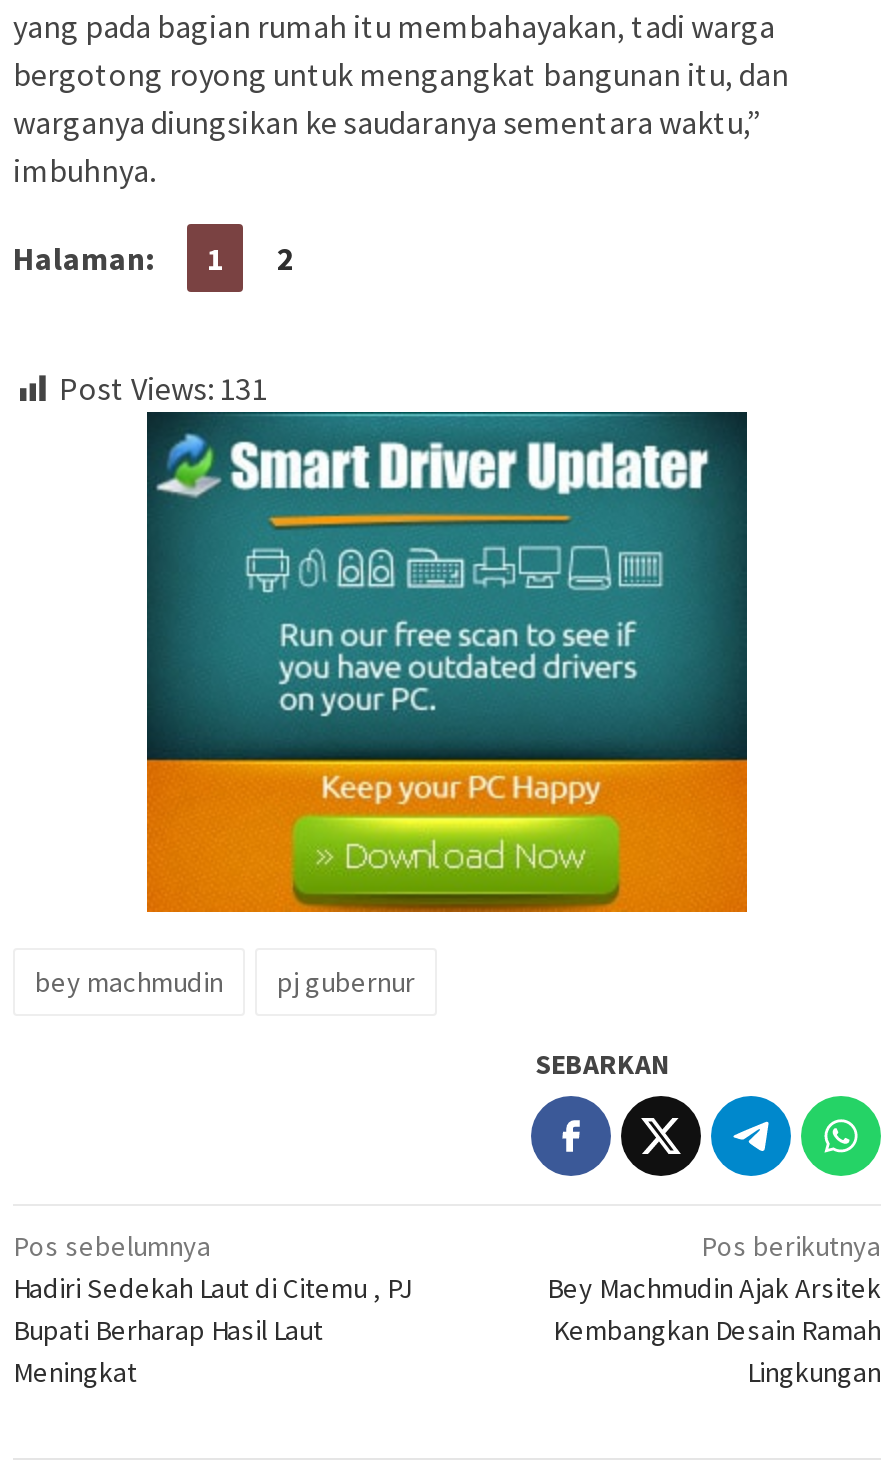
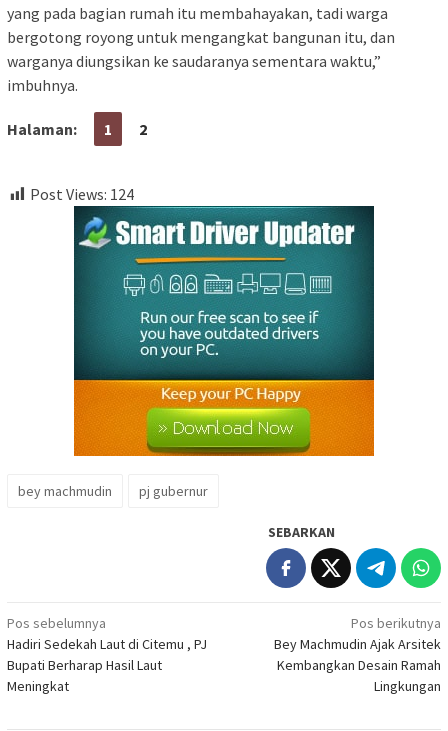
- Post Views: 131
+ Post Views: 124
